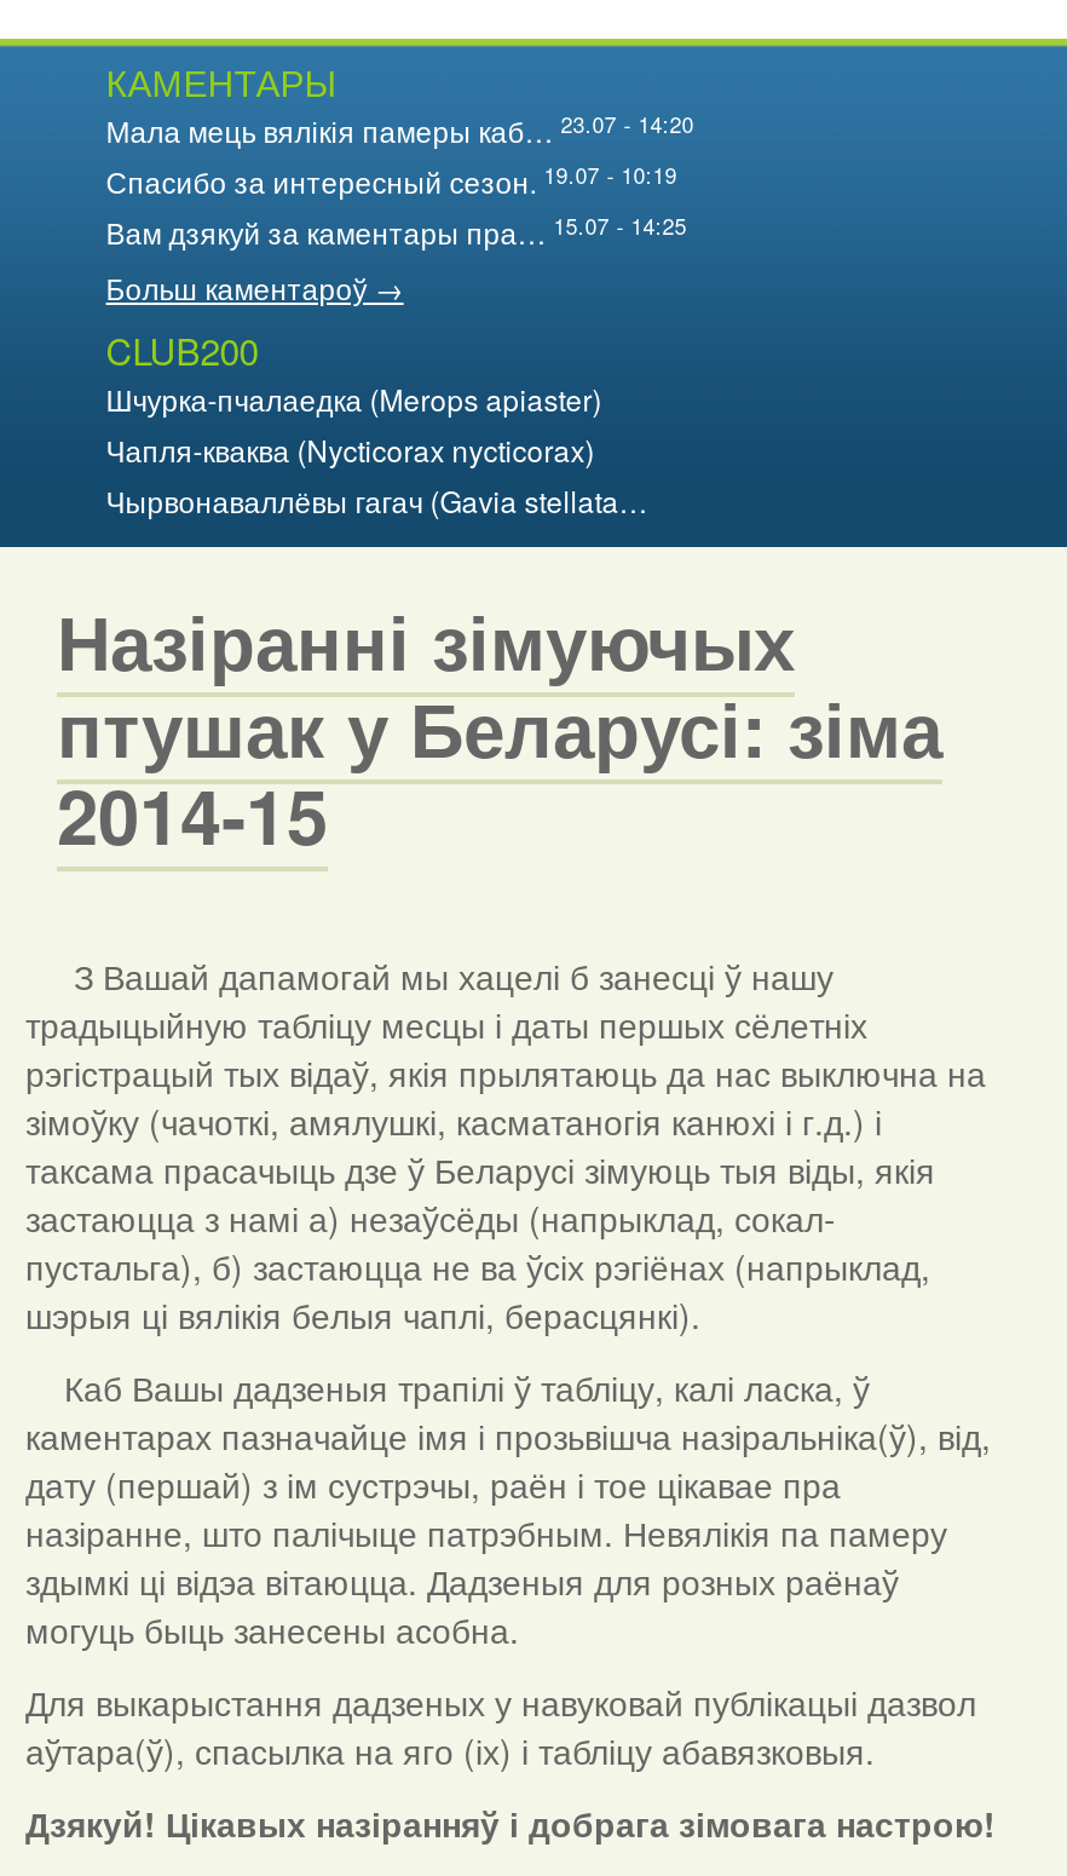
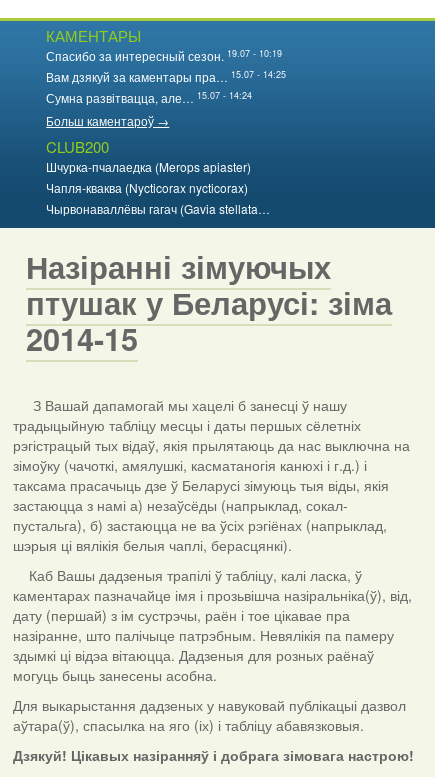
- Мала мець вялікія памеры каб… 23.07 - 14:20

moved up: Спасибо за интересный сезон. 19.07 - 10:19 | Вам дзякуй за каментары пра… 15.07 - 14:25

+ Сумна развітвацца, але… 15.07 - 14:24
